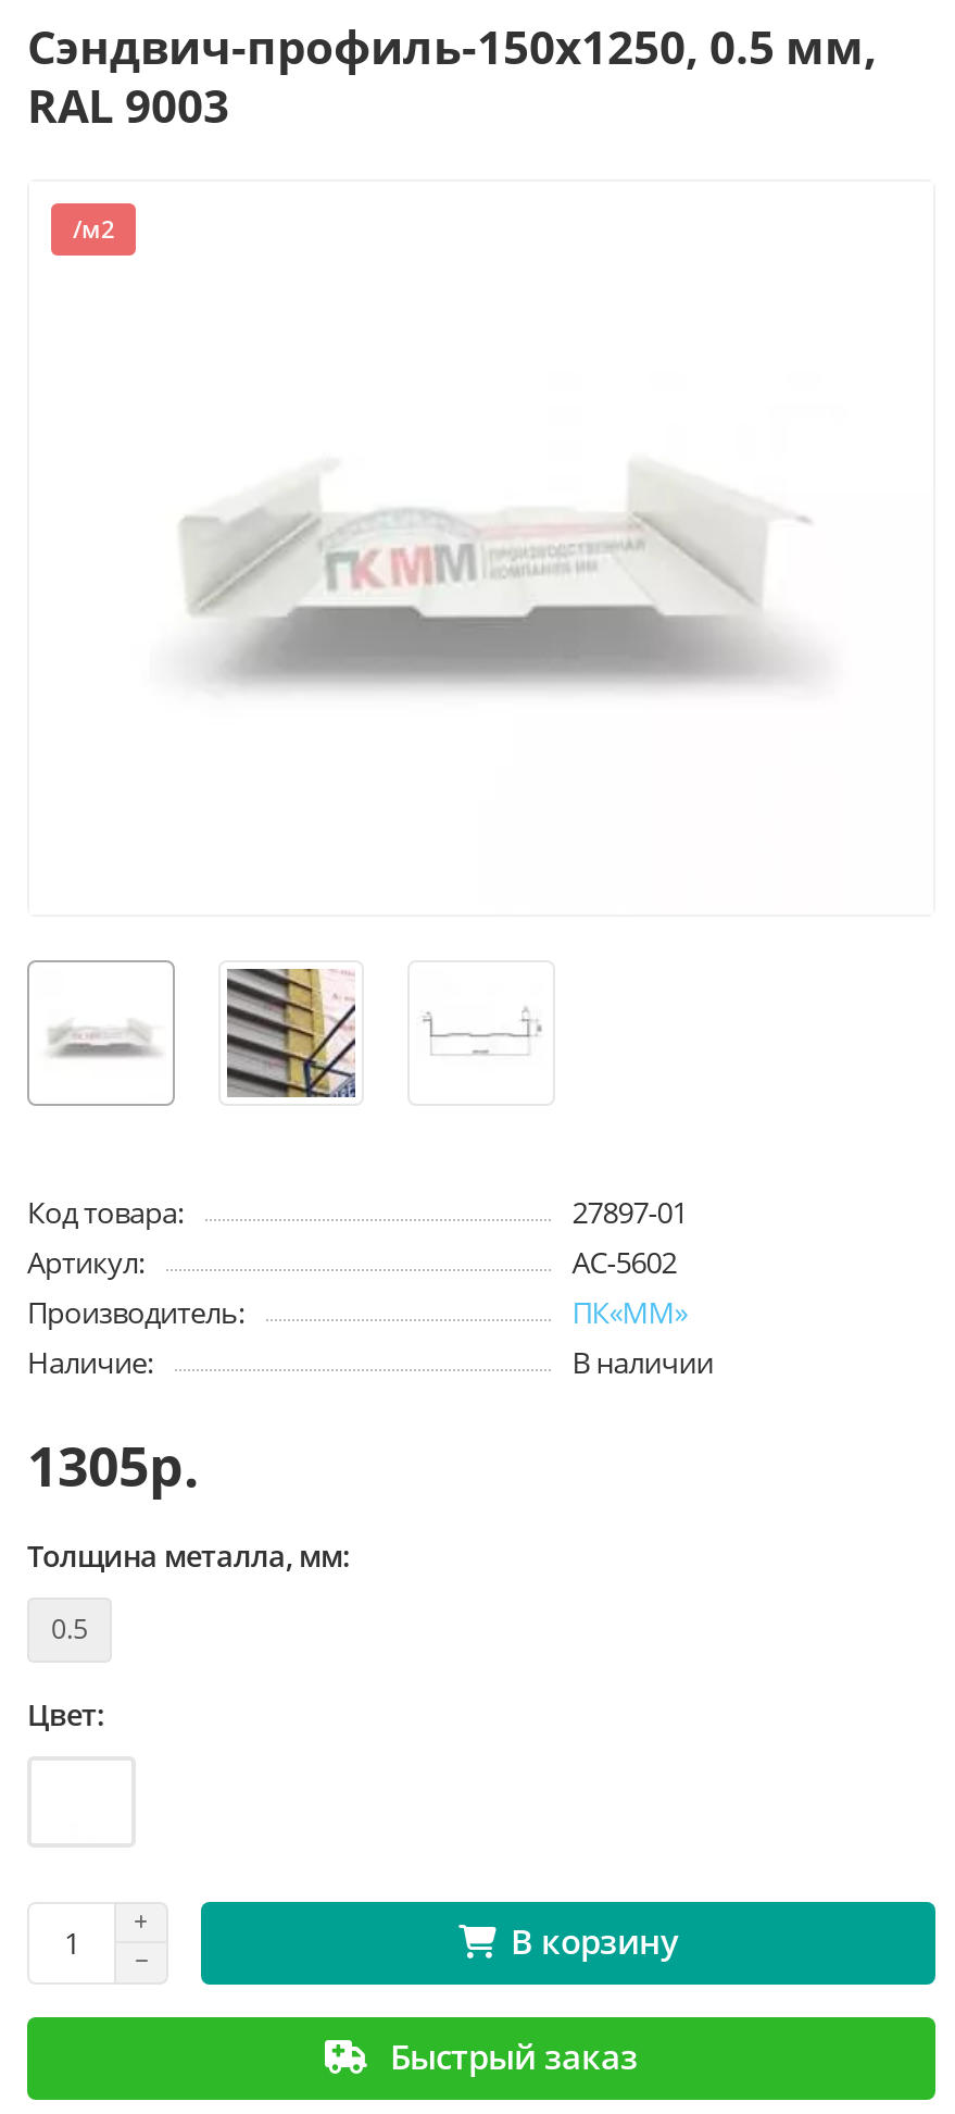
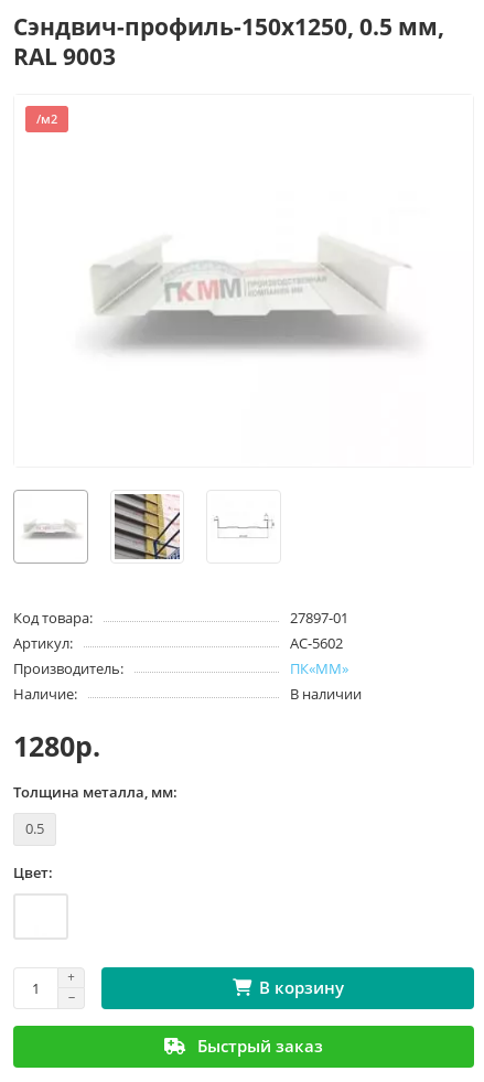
- 1305р.
+ 1280р.
